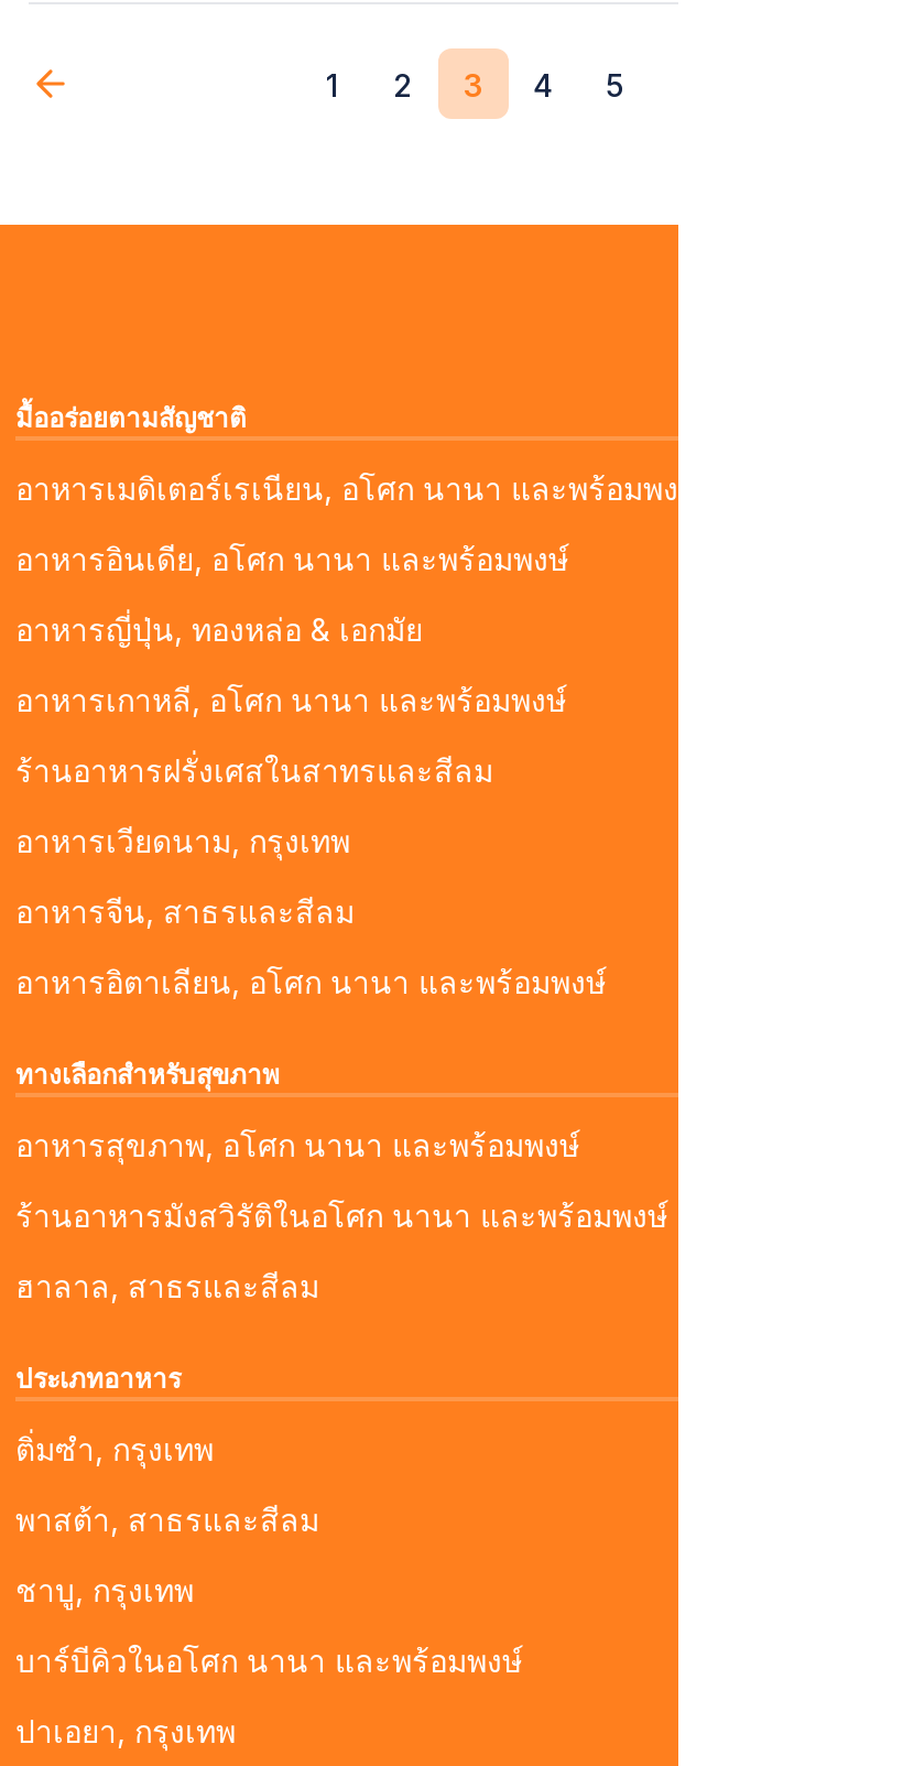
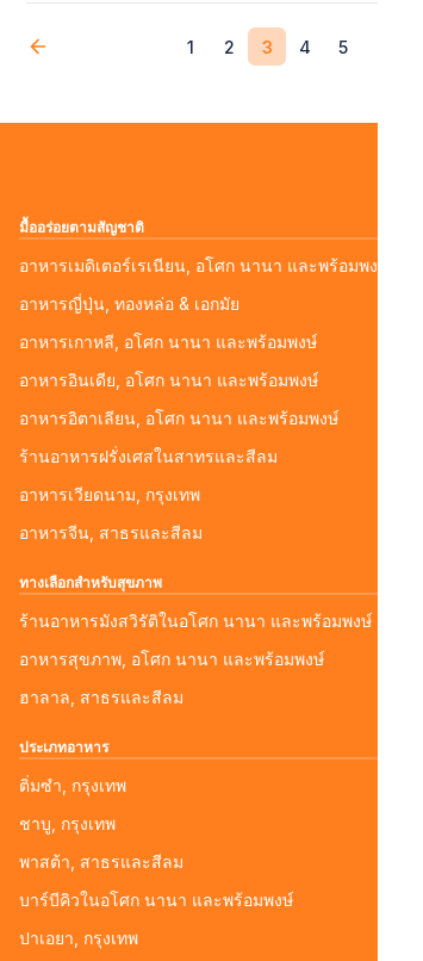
moved down: อาหารอินเดีย, อโศก นานา และพร้อมพงษ์

moved up: อาหารญี่ปุ่น, ทองหล่อ & เอกมัย | อาหารเกาหลี, อโศก นานา และพร้อมพงษ์

moved down: ร้านอาหารฝรั่งเศสในสาทรและสีลม | อาหารเวียดนาม, กรุงเทพ | อาหารจีน, สาธรและสีลม

moved up: อาหารอิตาเลียน, อโศก นานา และพร้อมพงษ์

moved down: อาหารสุขภาพ, อโศก นานา และพร้อมพงษ์

moved up: ร้านอาหารมังสวิรัติในอโศก นานา และพร้อมพงษ์

moved down: พาสต้า, สาธรและสีลม

moved up: ชาบู, กรุงเทพ
